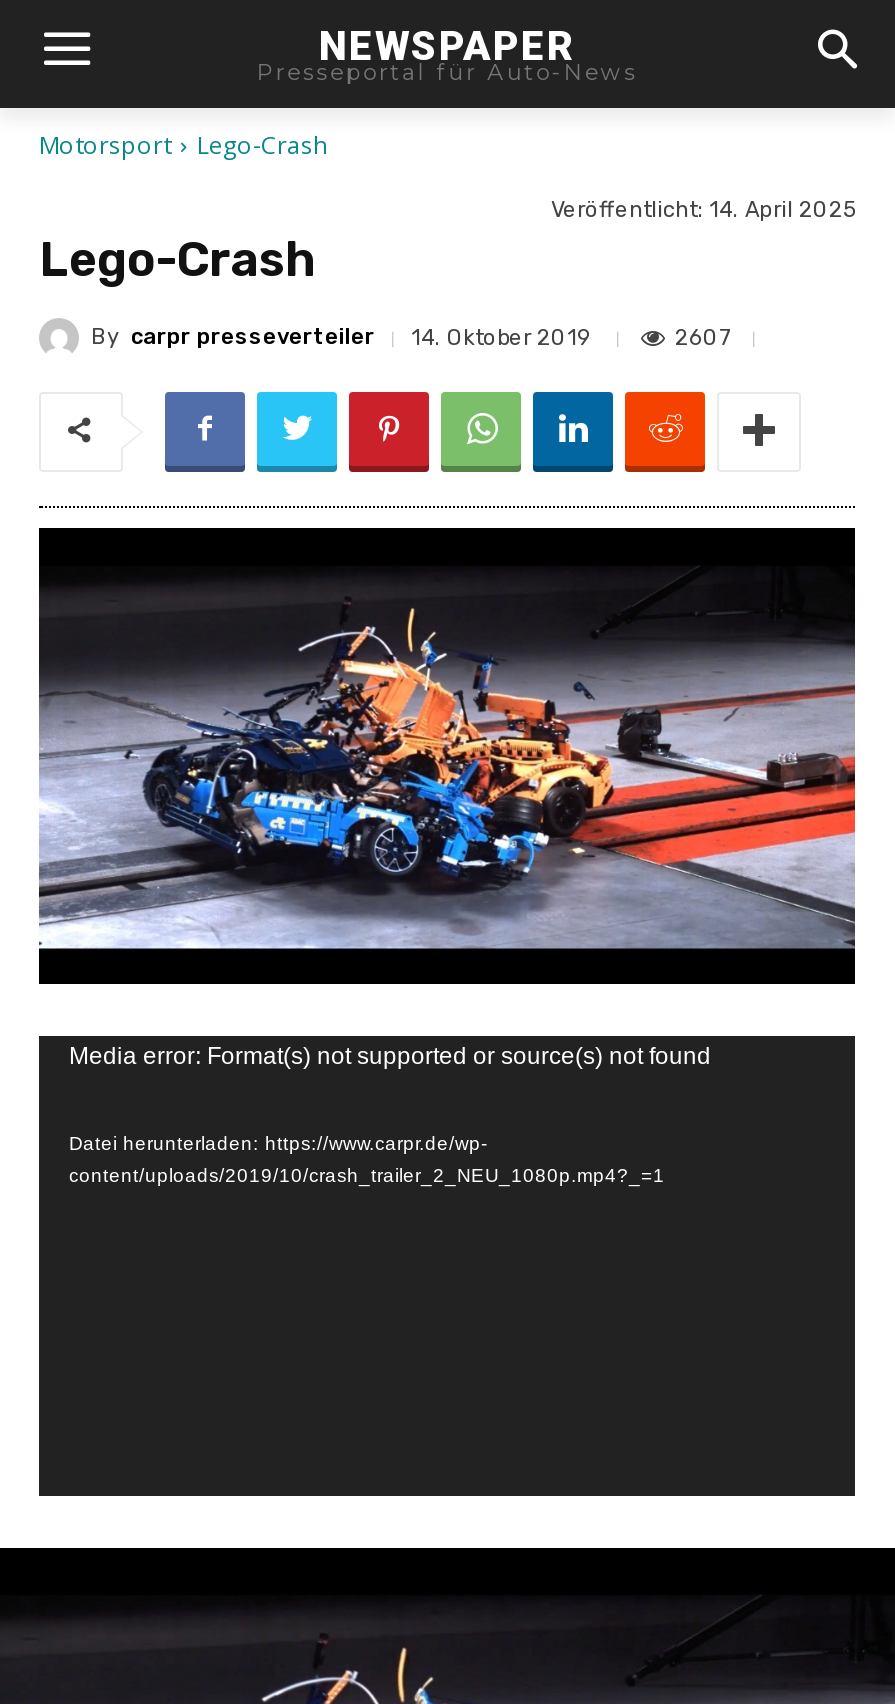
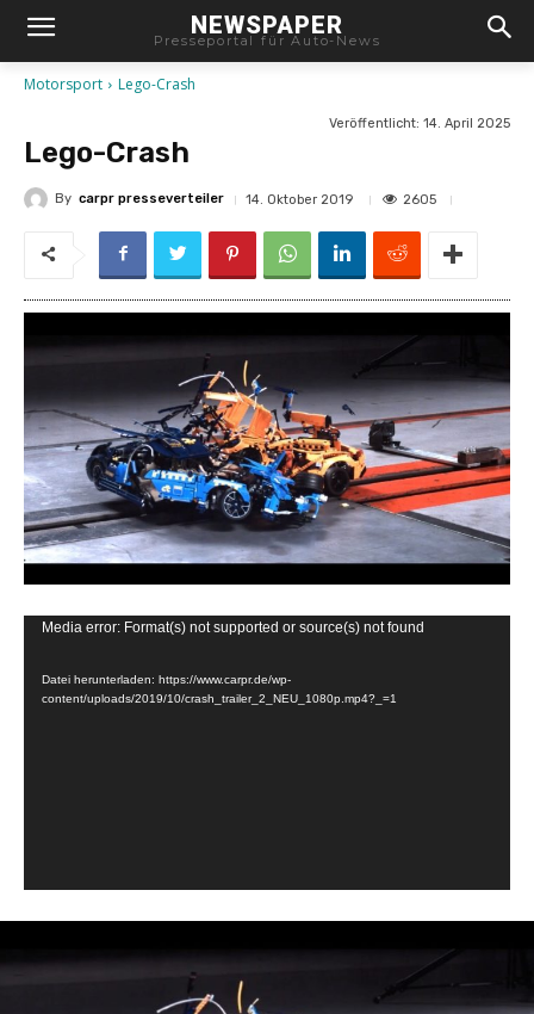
- 2607
+ 2605
